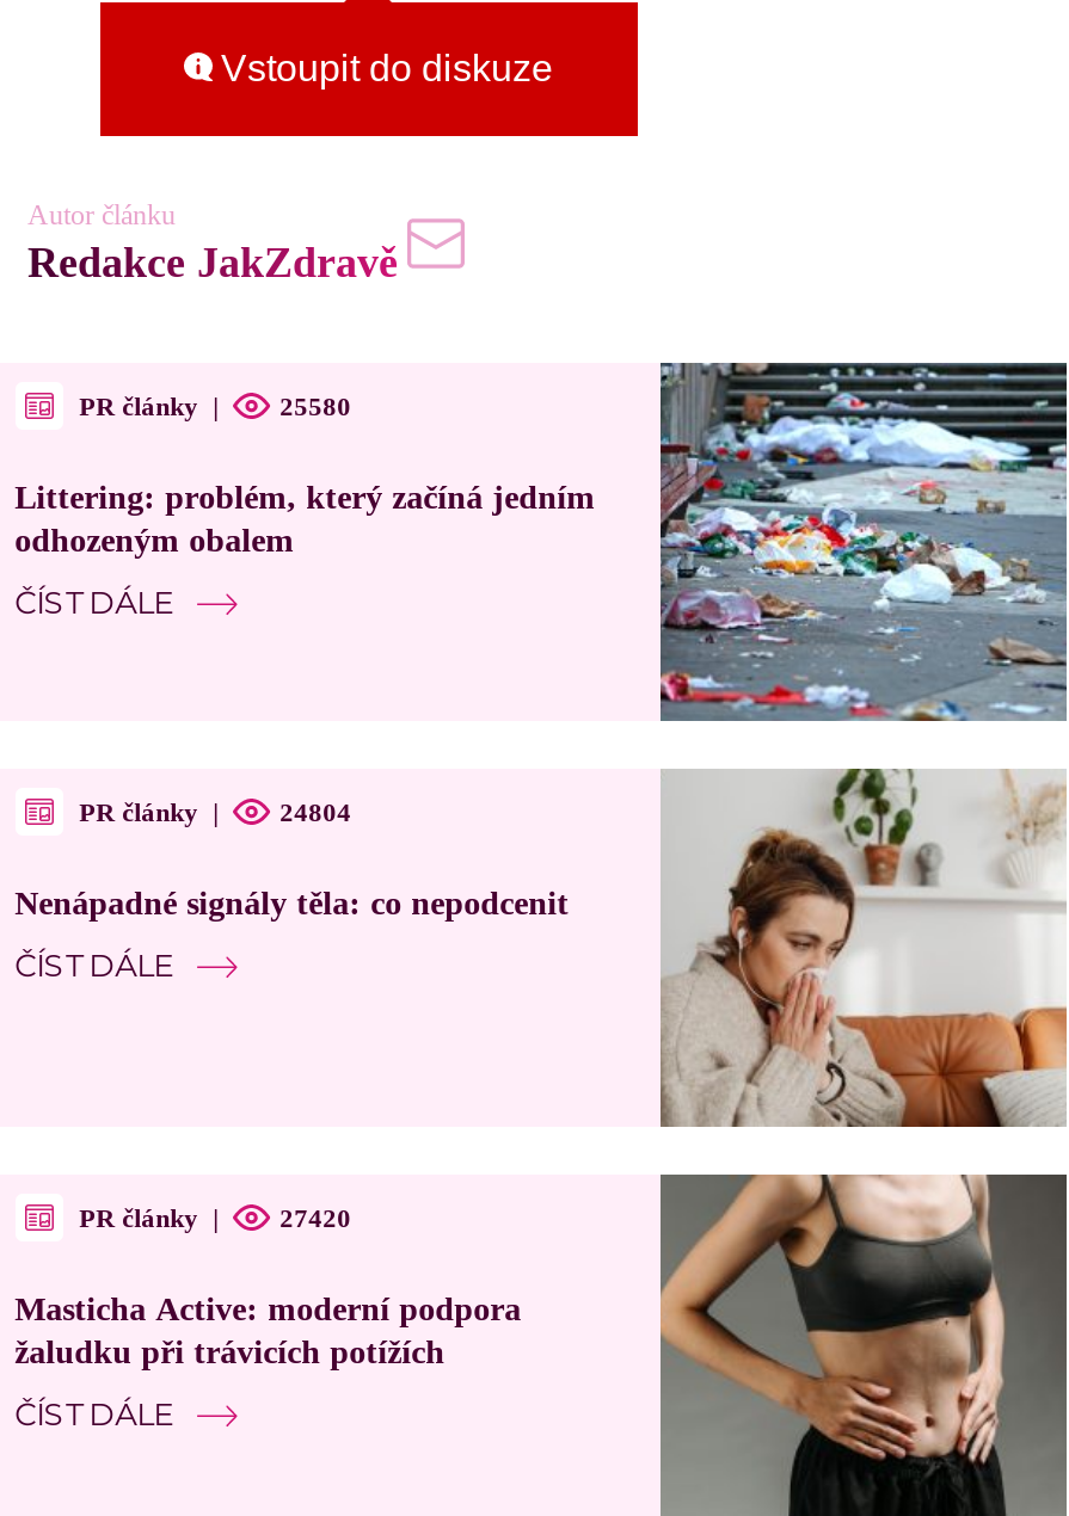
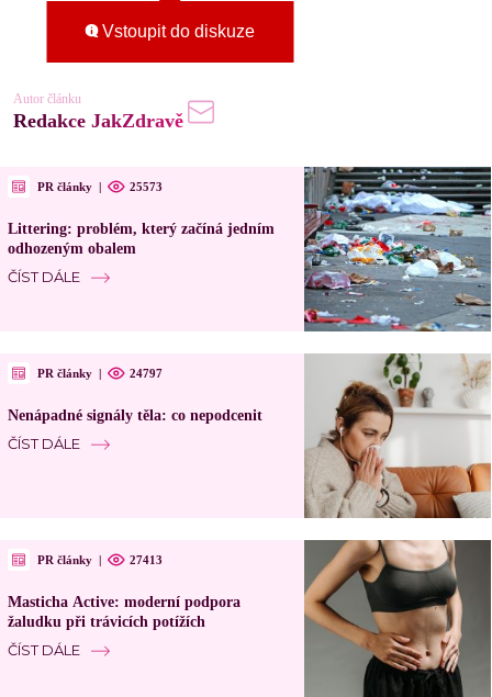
- 25580
+ 25573

- 24804
+ 24797

- 27420
+ 27413
